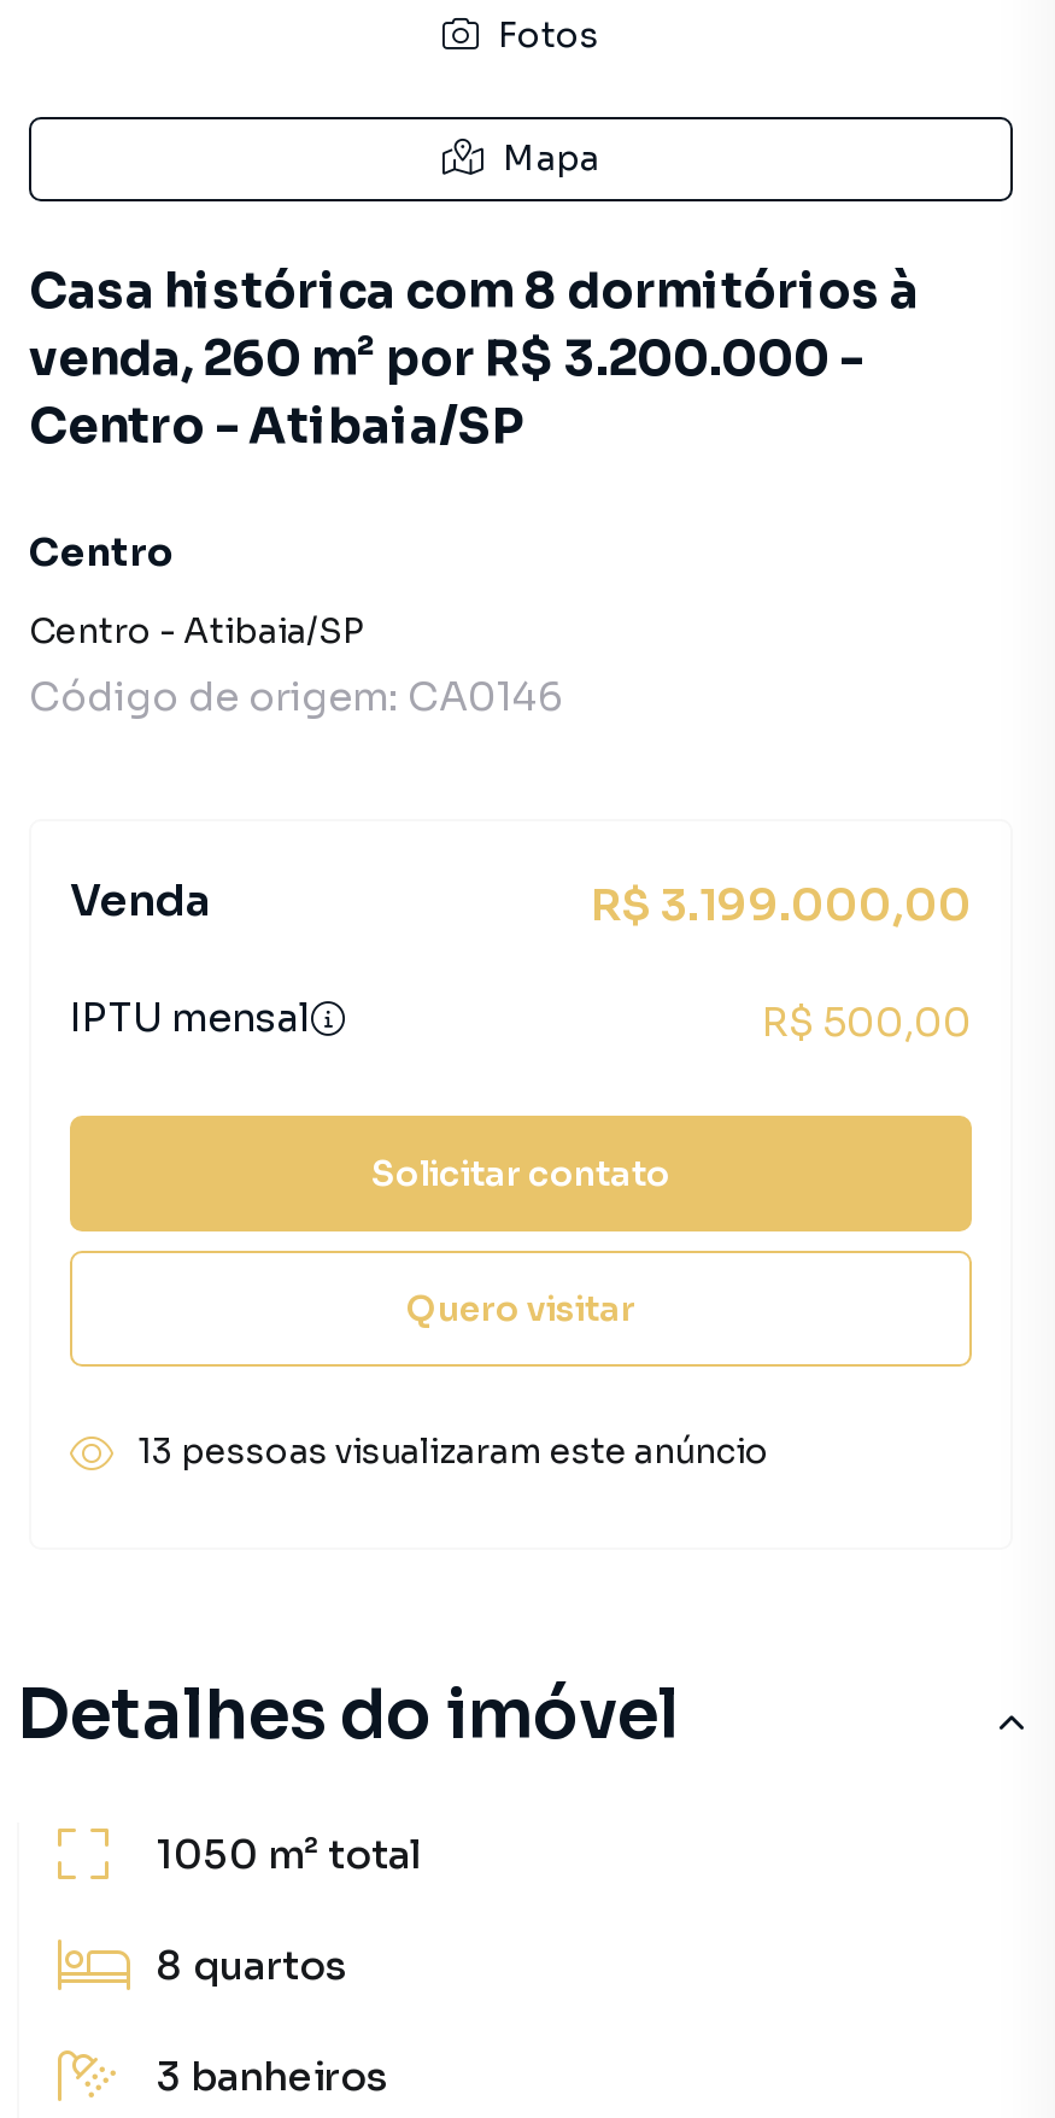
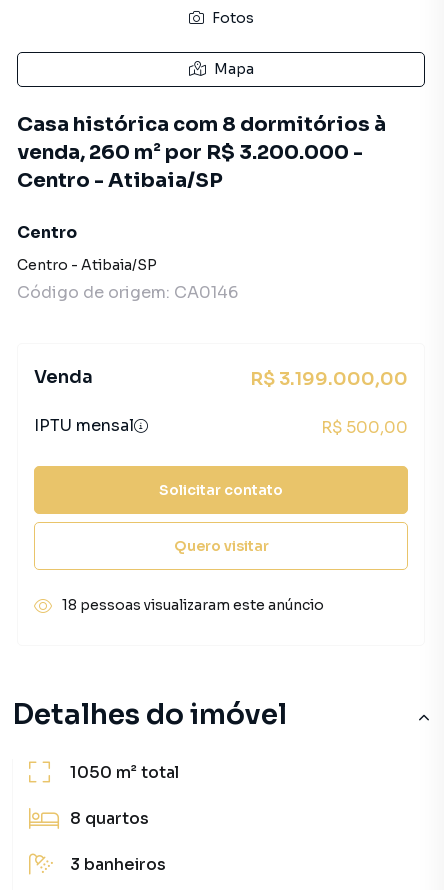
- 13 pessoas visualizaram este anúncio
+ 18 pessoas visualizaram este anúncio
